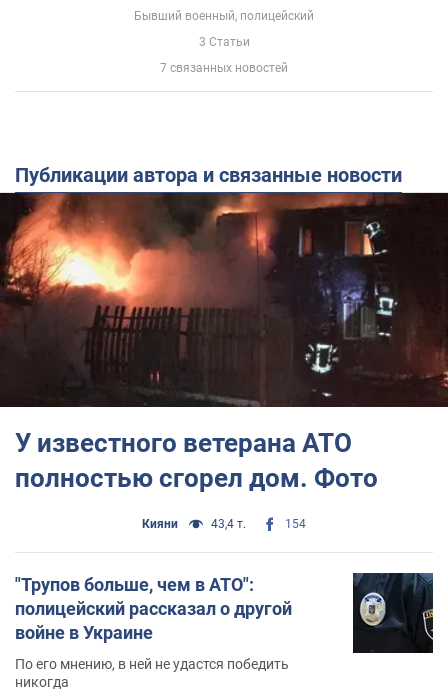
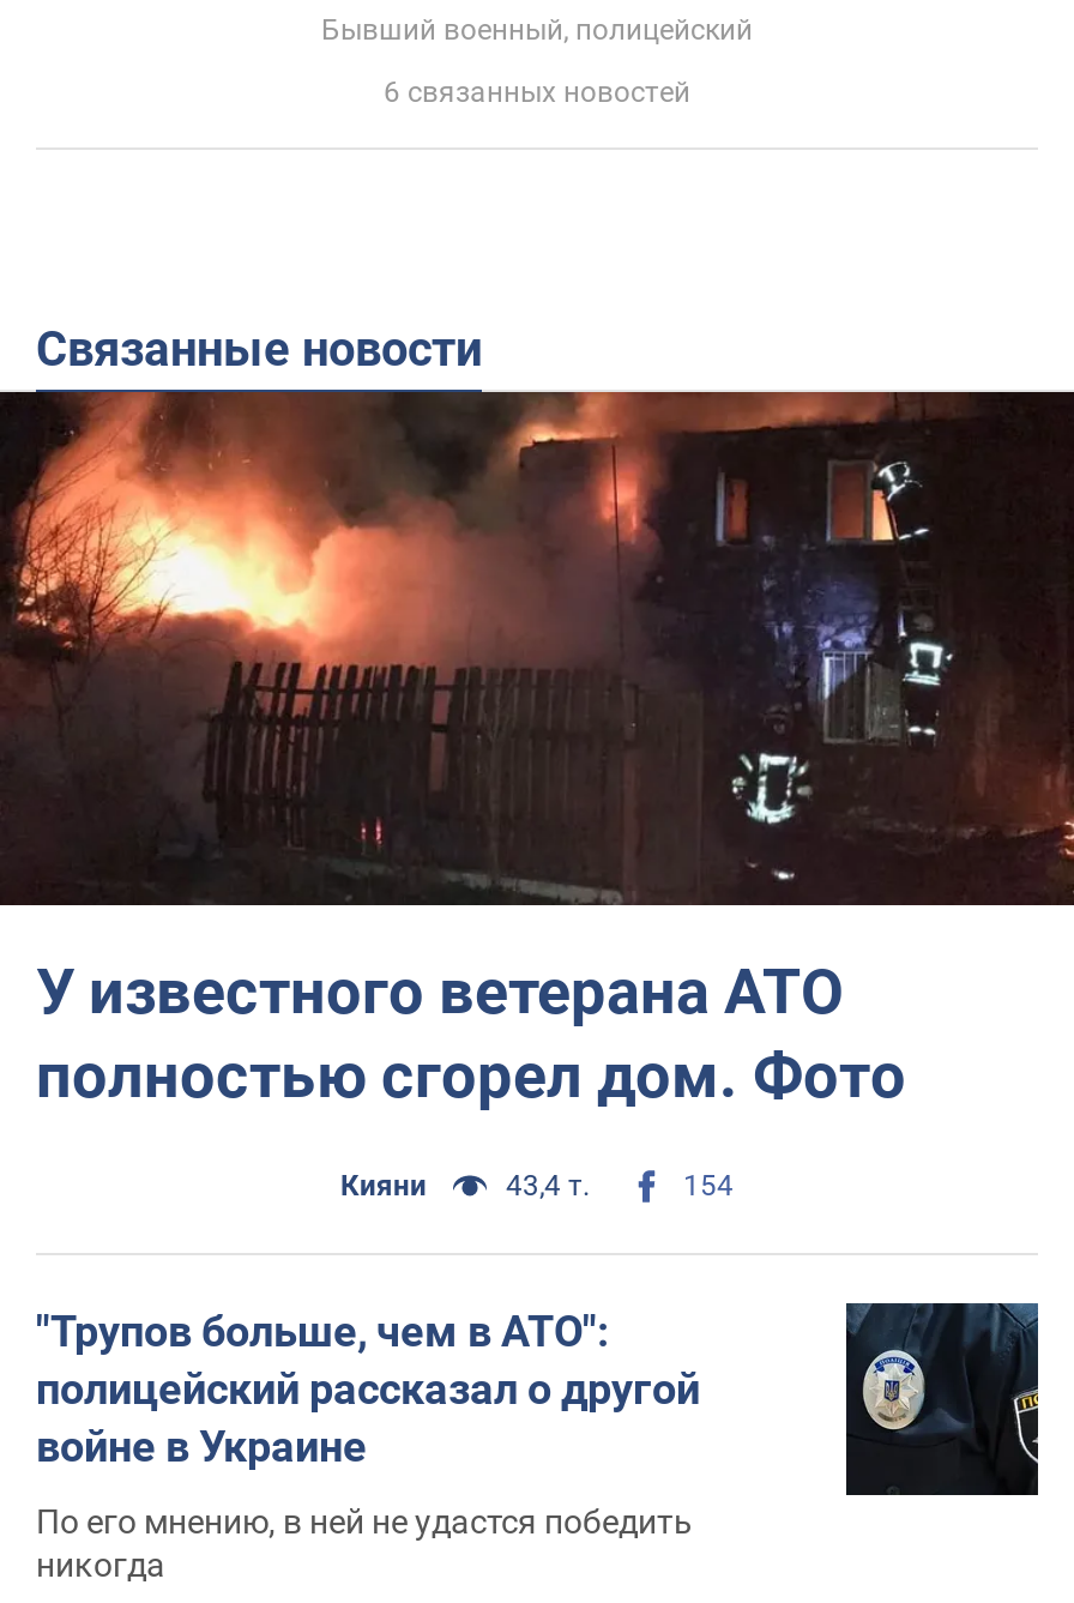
- 3 Статьи
- 7 связанных новостей
+ 6 связанных новостей

- Публикации автора и связанные новости
+ Связанные новости
